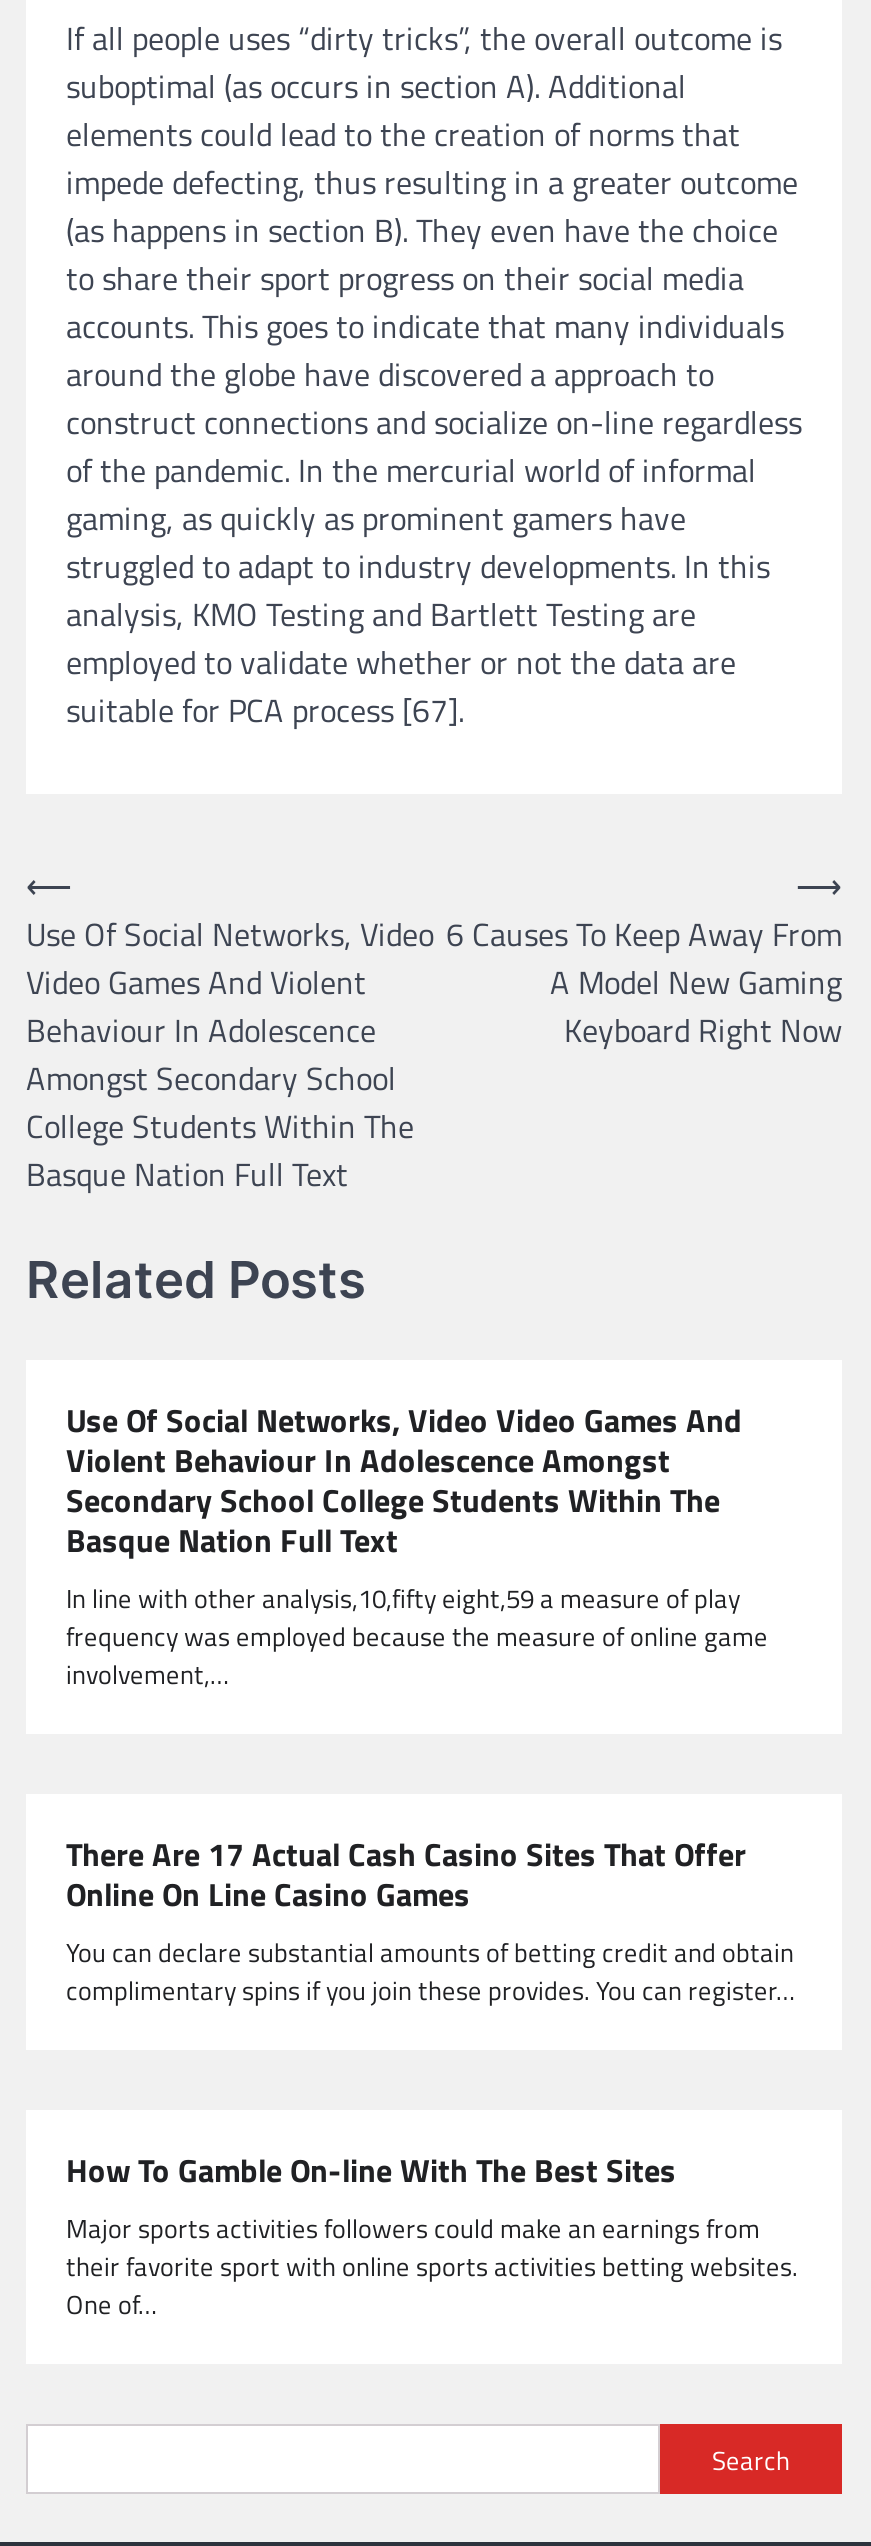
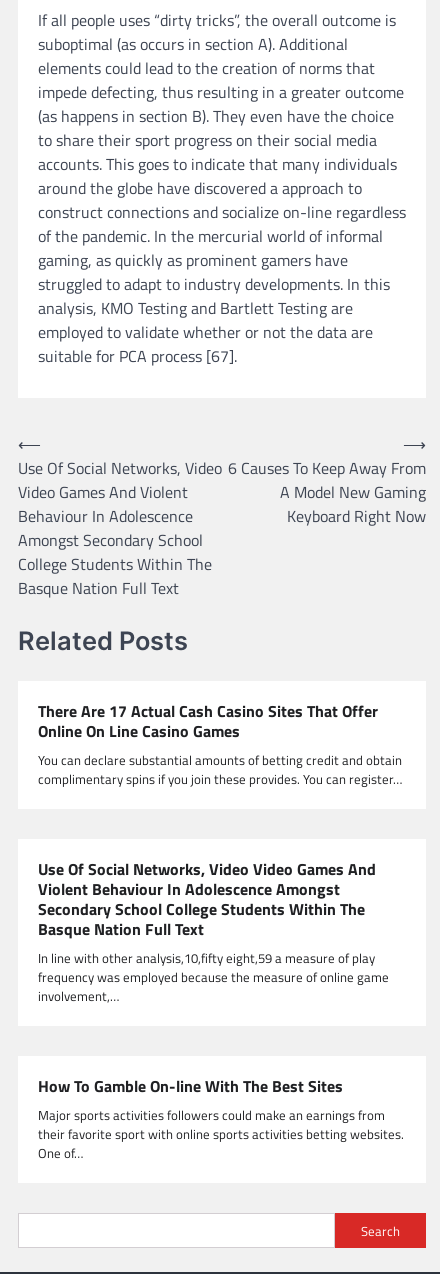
moved down: Use Of Social Networks, Video Video Games And | Violent Behaviour In Adolescence Amongst | Secondary School College Students Within The | Basque Nation Full Text | In line with other analysis,10,fifty eight,59 a measure of play | frequency was employed because the measure of online game | involvement,…

moved up: There Are 17 Actual Cash Casino Sites That Offer | Online On Line Casino Games | You can declare substantial amounts of betting credit and obtain | complimentary spins if you join these provides. You can register…
